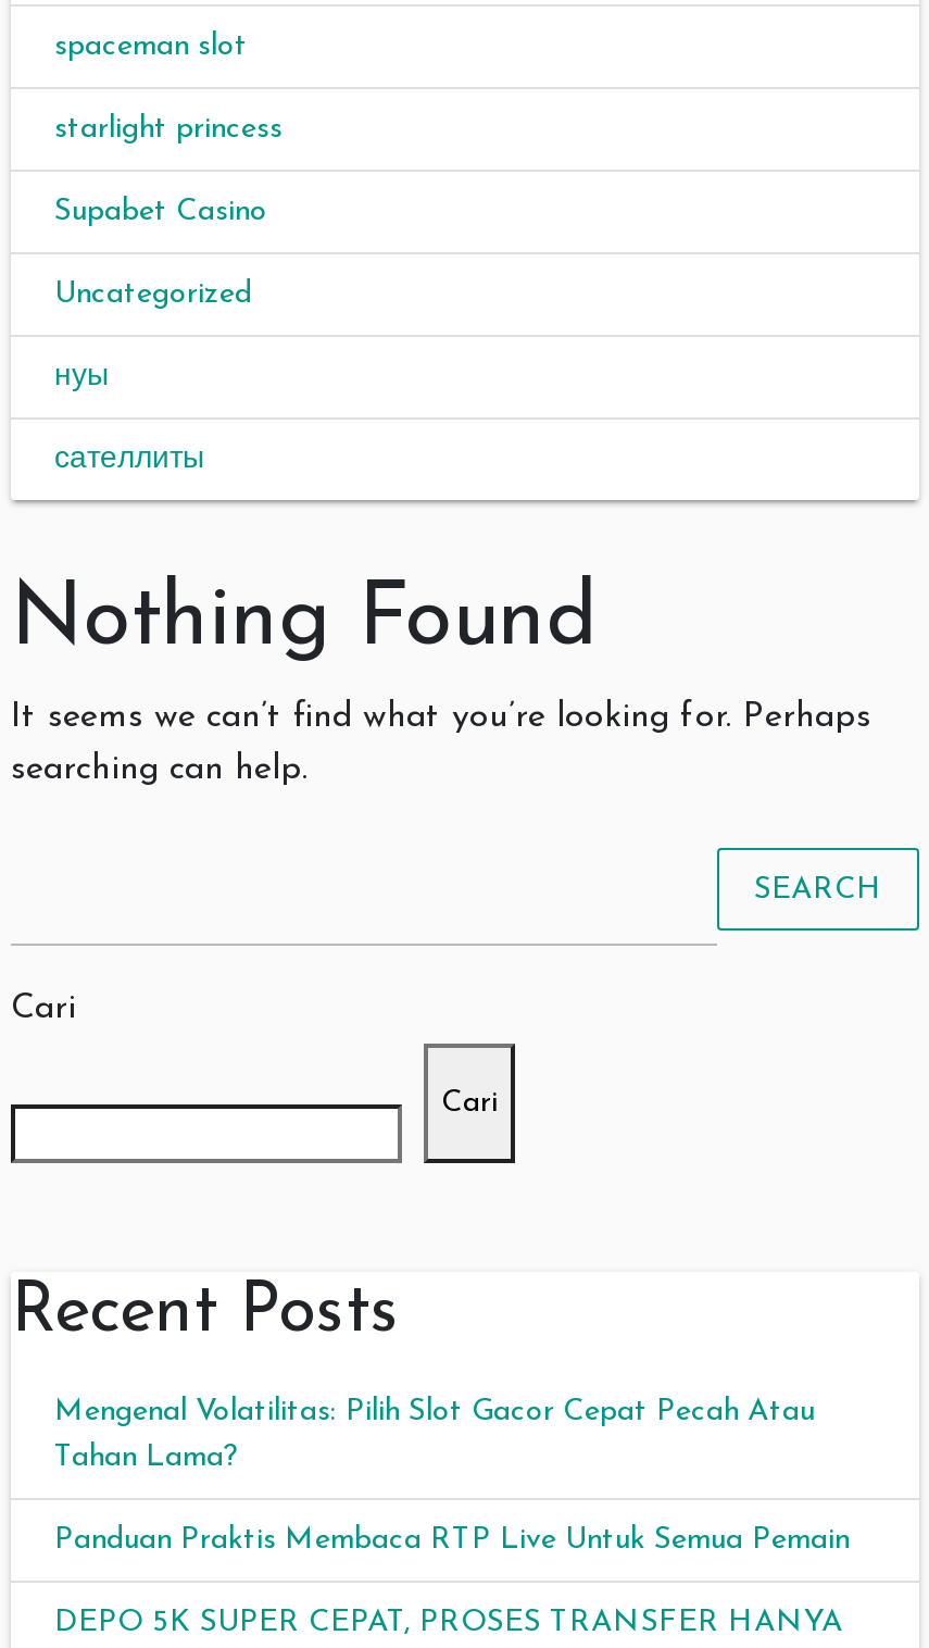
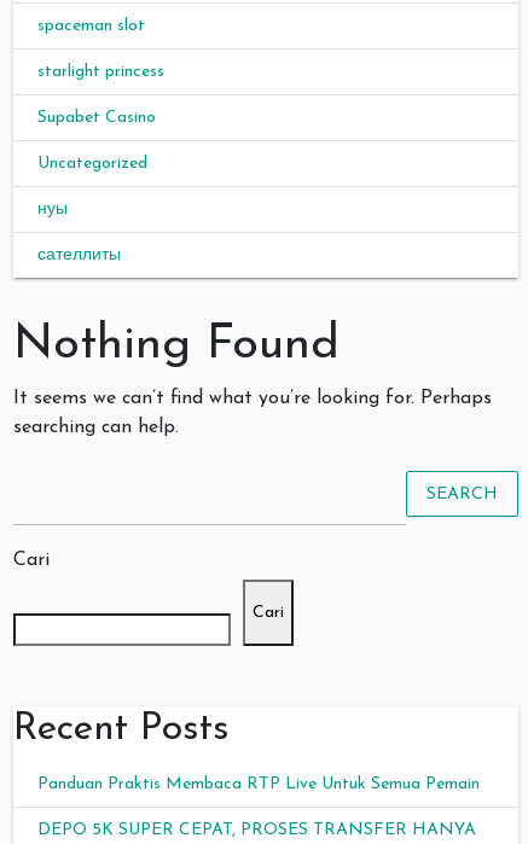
- Mengenal Volatilitas: Pilih Slot Gacor Cepat Pecah Atau
- Tahan Lama?
